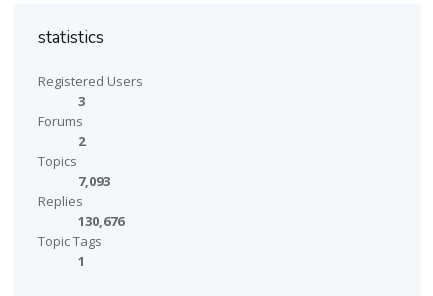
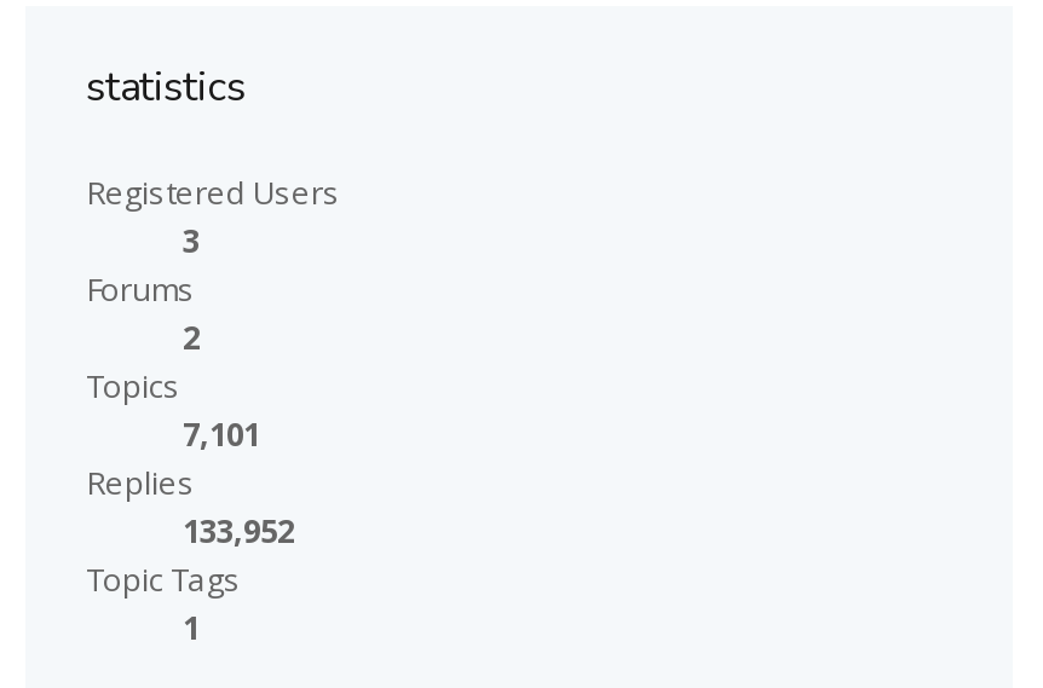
- 7,093
+ 7,101

- 130,676
+ 133,952
